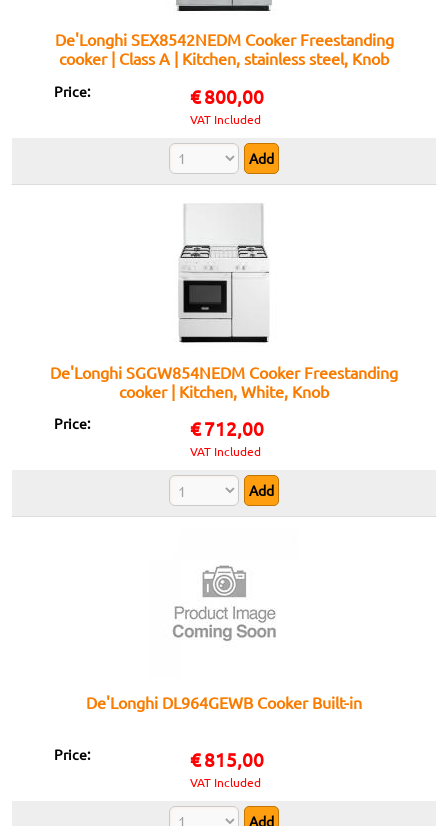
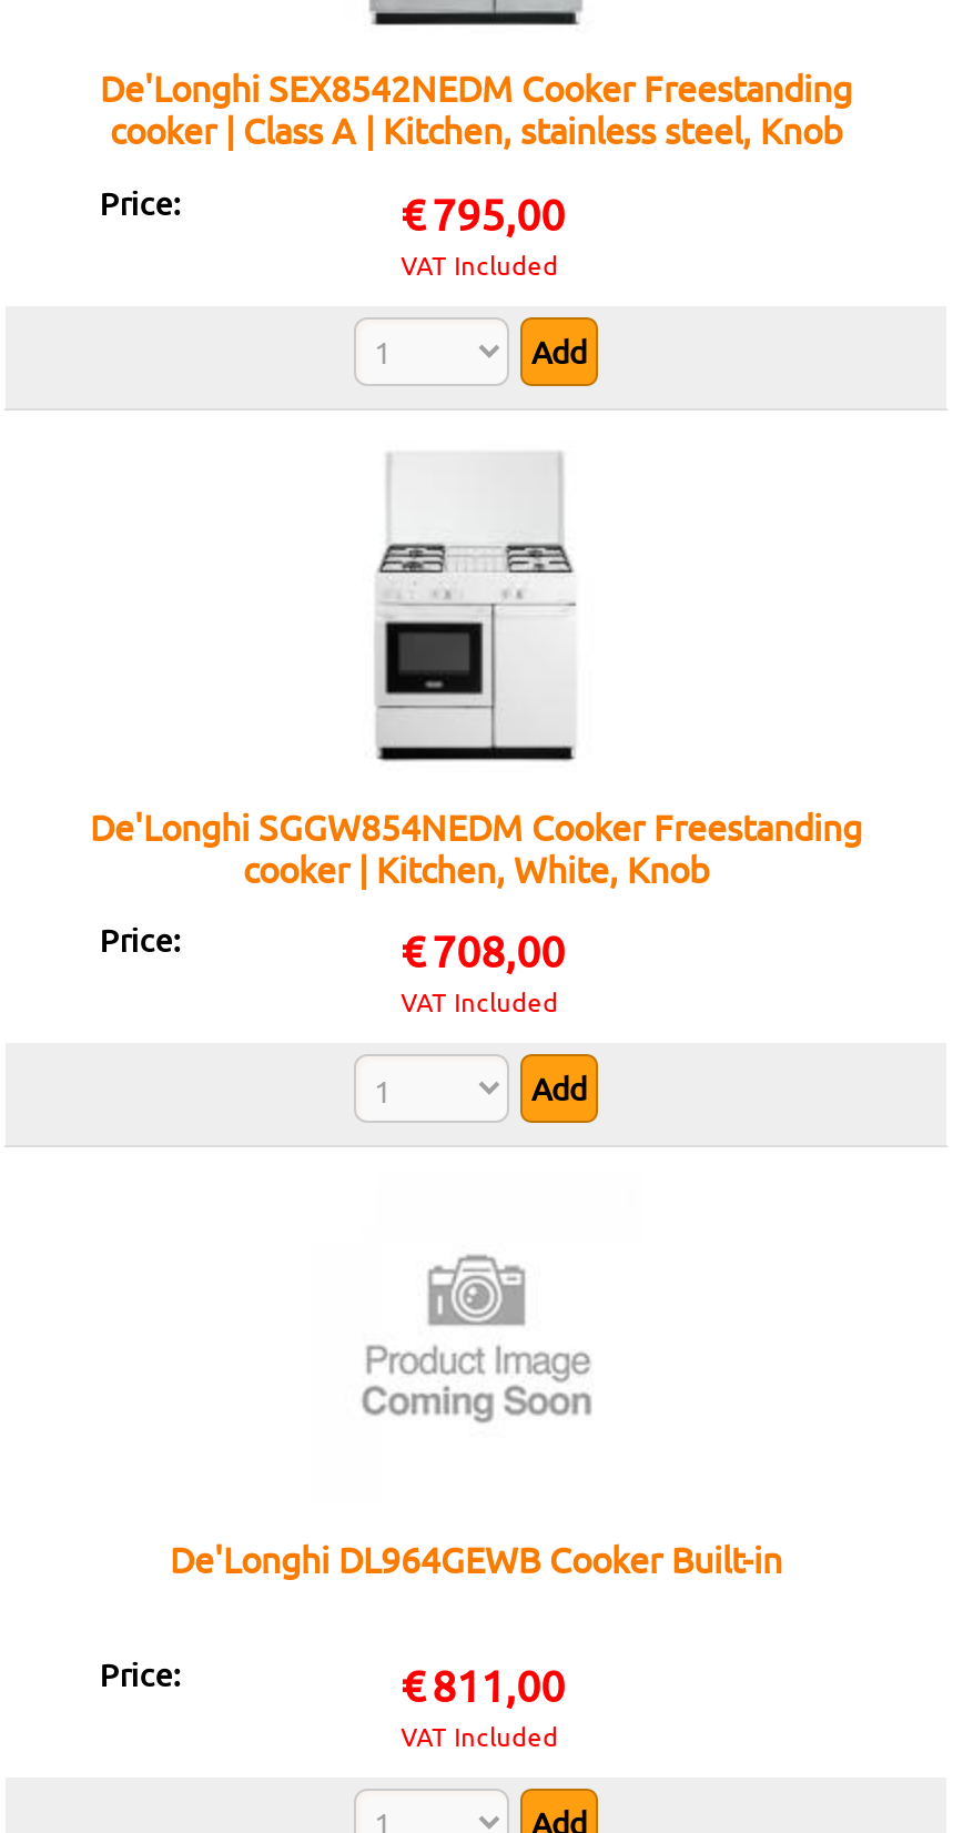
- € 800,00
+ € 795,00

- € 712,00
+ € 708,00

- € 815,00
+ € 811,00
